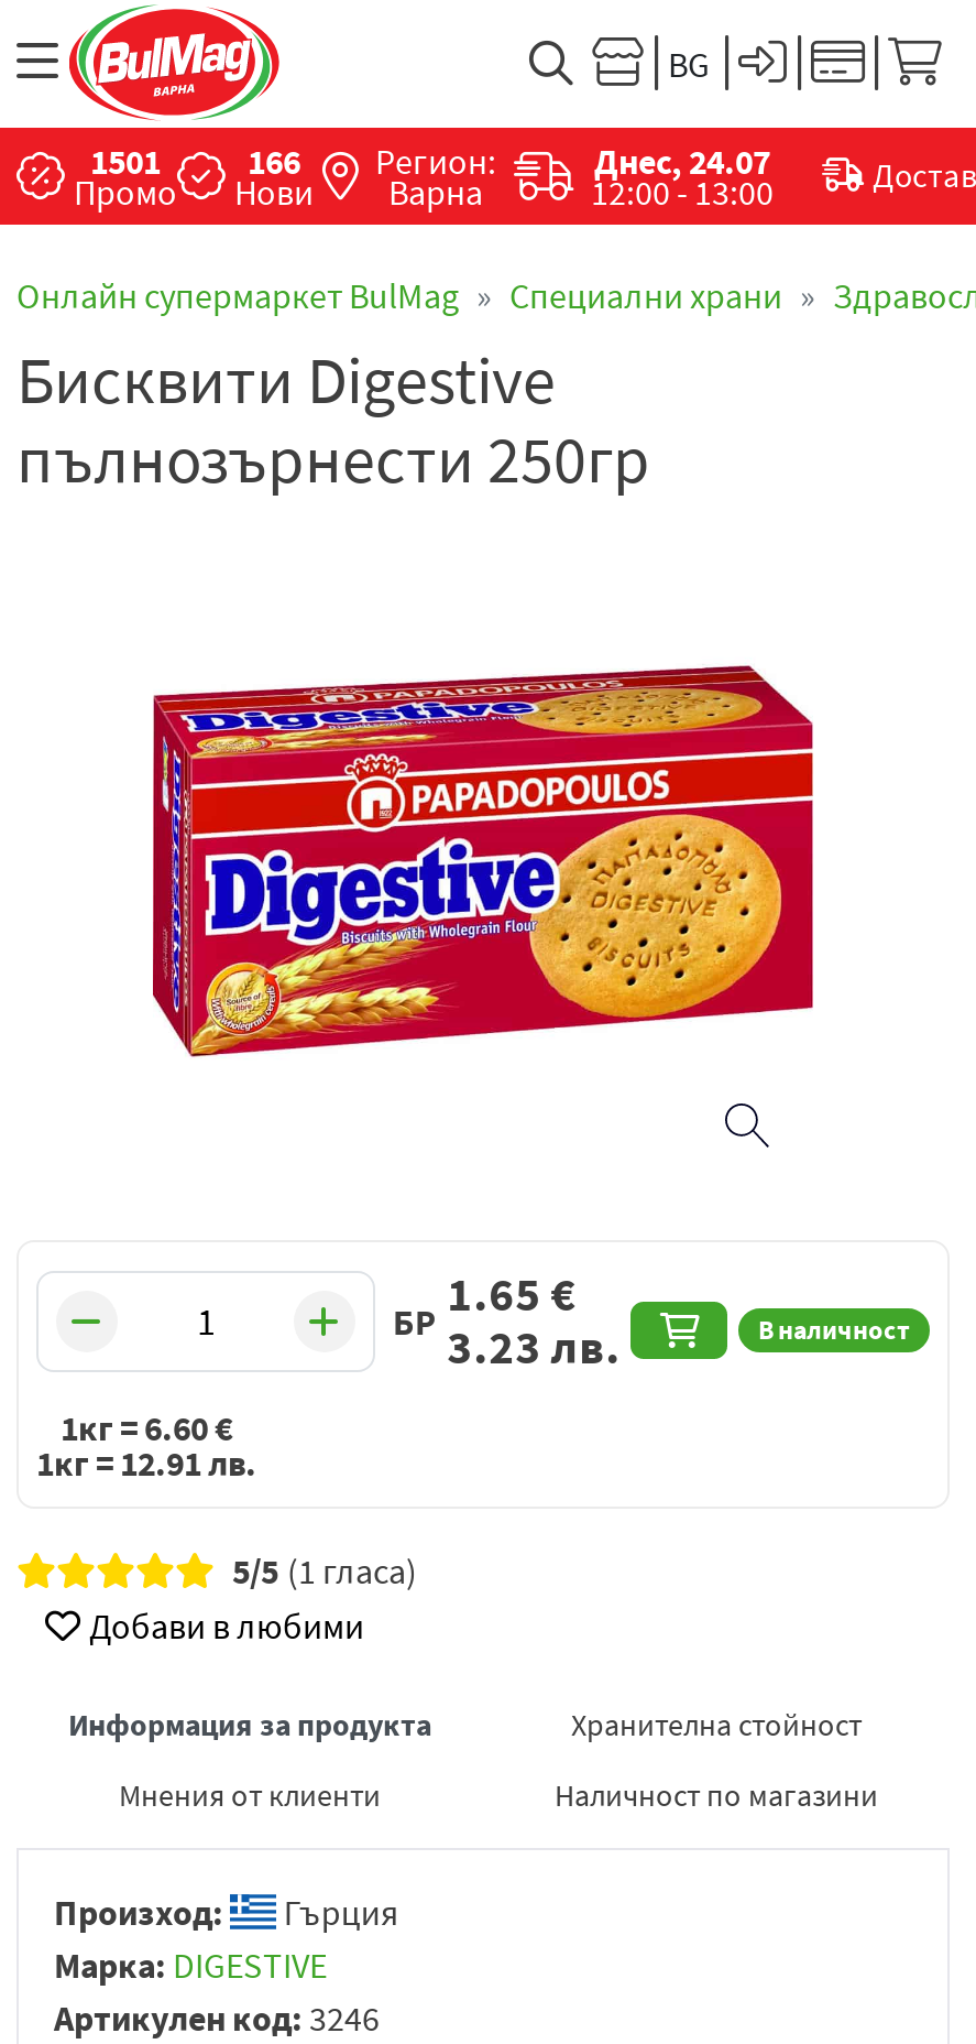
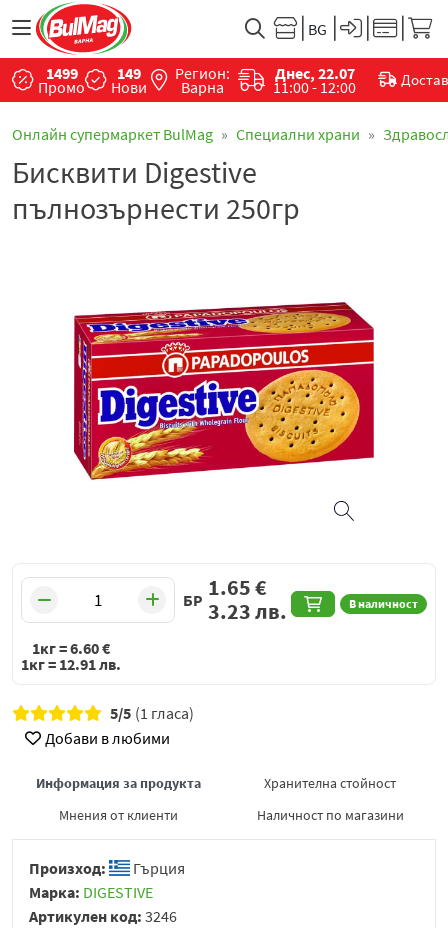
- 1501
+ 1499

- 166
+ 149

- Днес, 24.07
+ Днес, 22.07

- 12:00 - 13:00
+ 11:00 - 12:00
